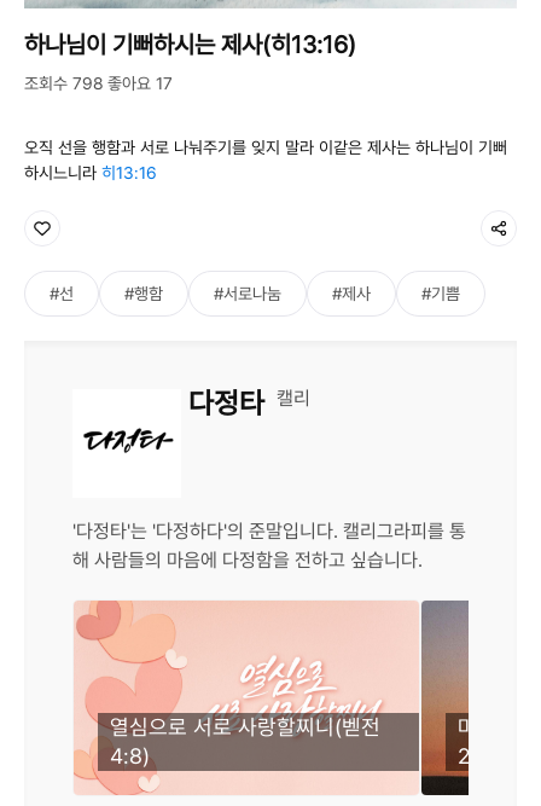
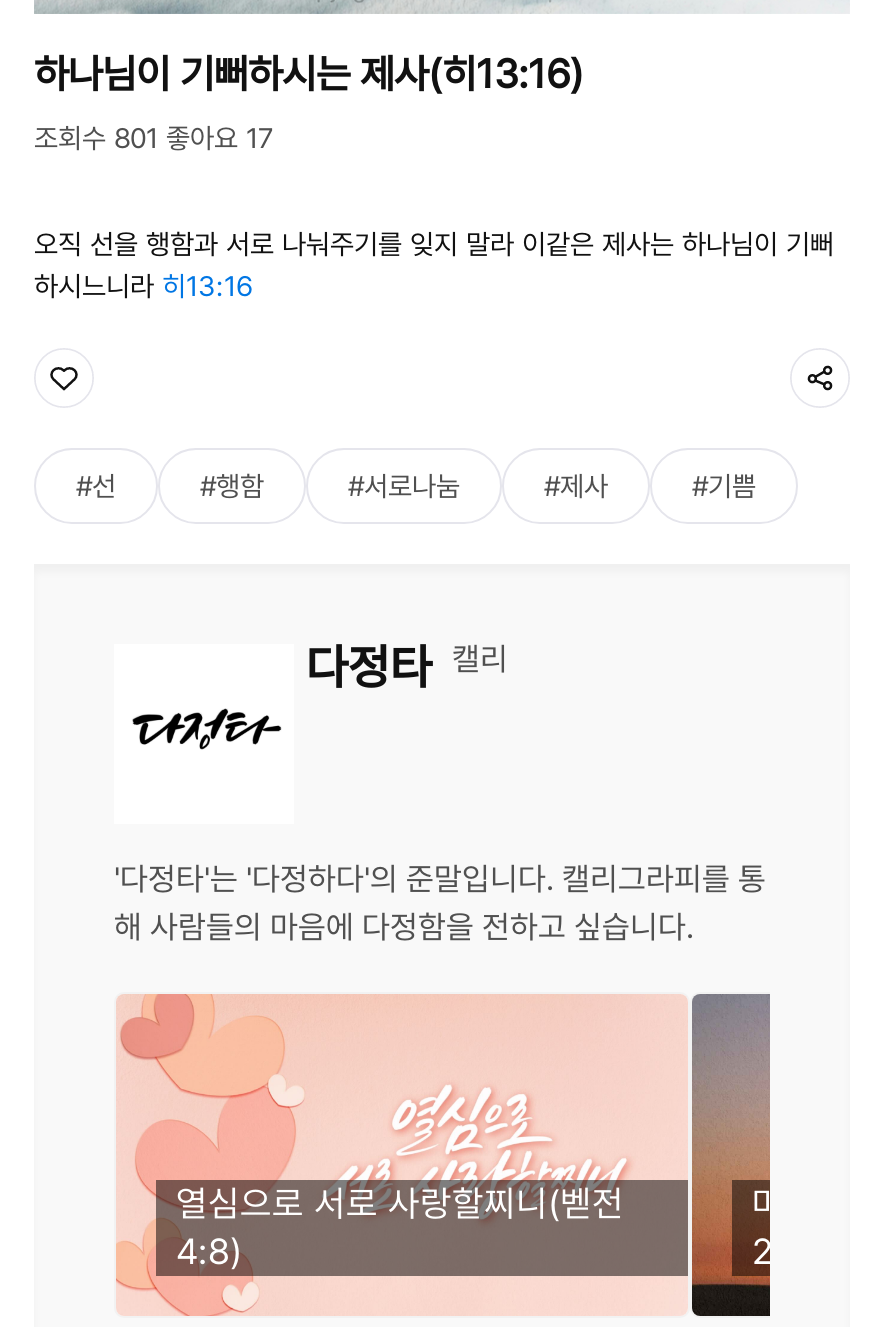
- 조회수 798 좋아요 17
+ 조회수 801 좋아요 17
